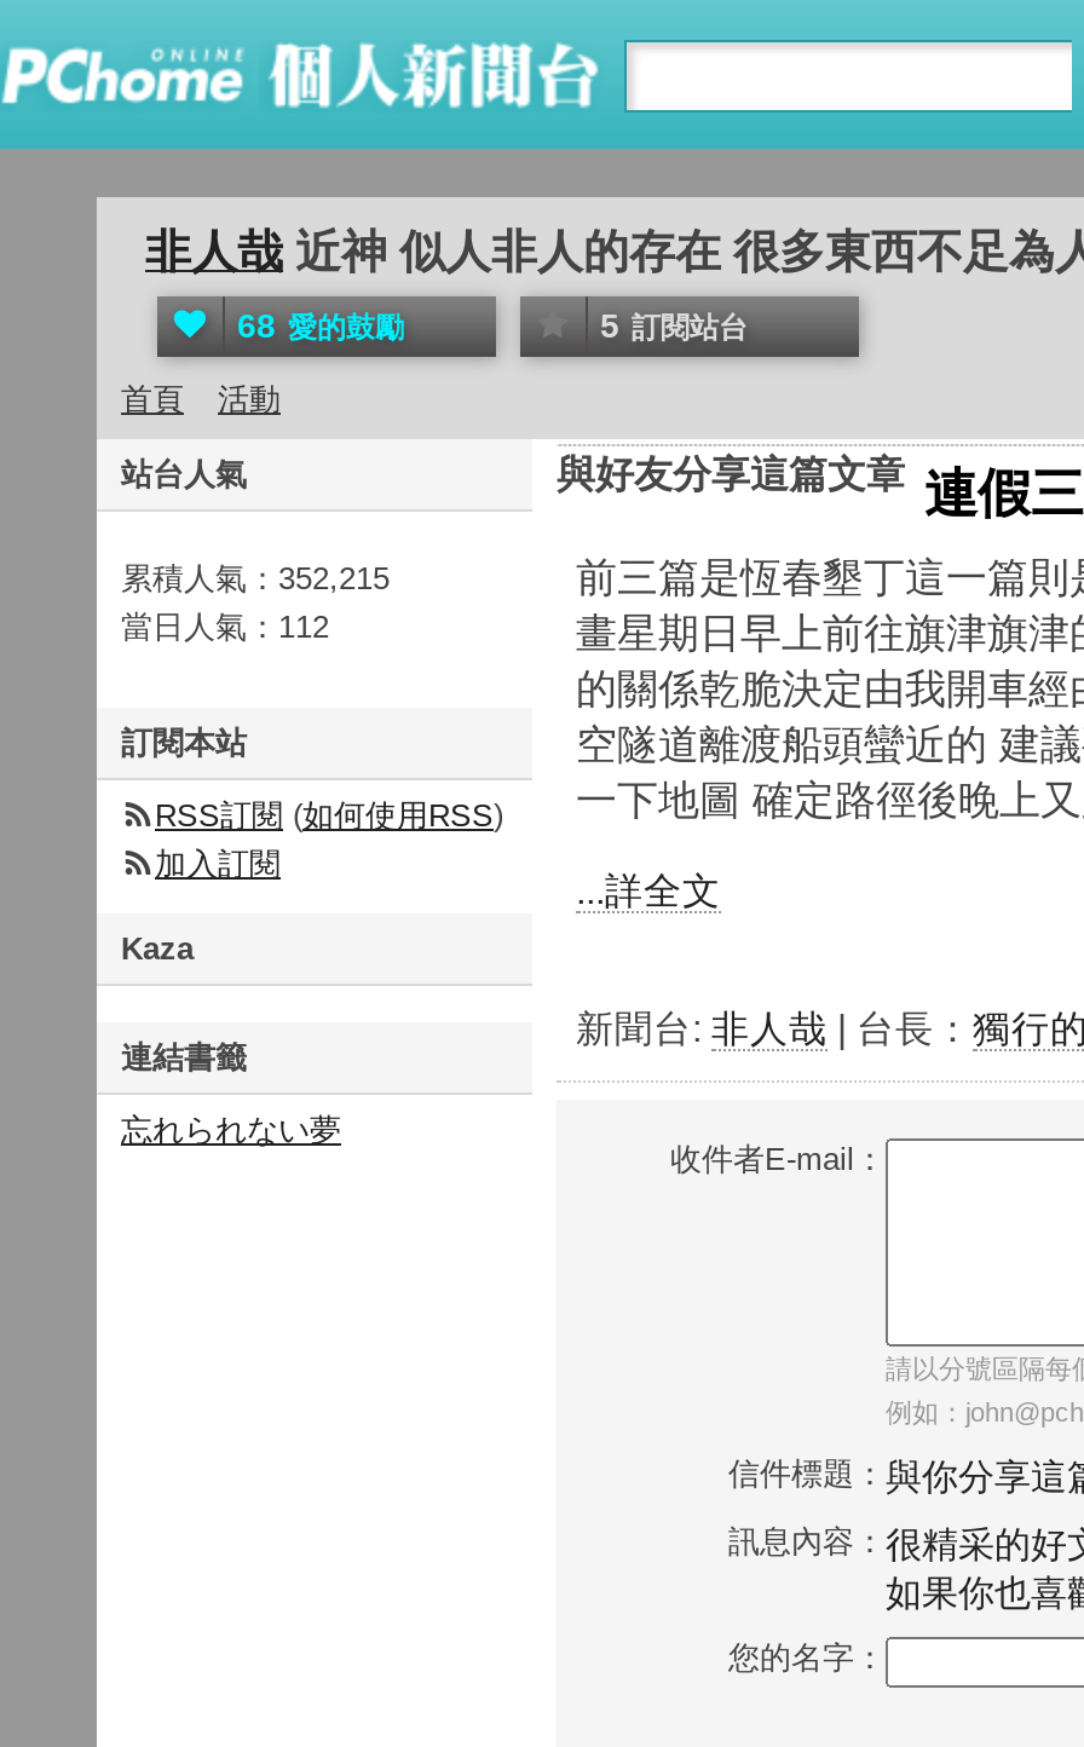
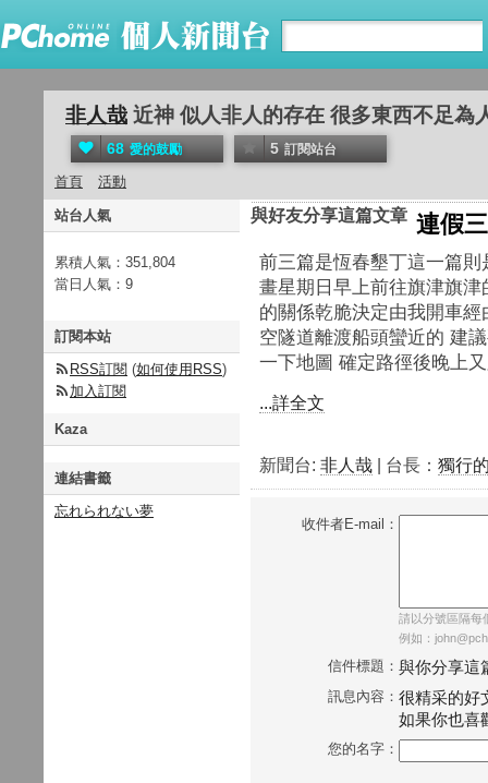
- 累積人氣：352,215
+ 累積人氣：351,804

- 當日人氣：112
+ 當日人氣：9
